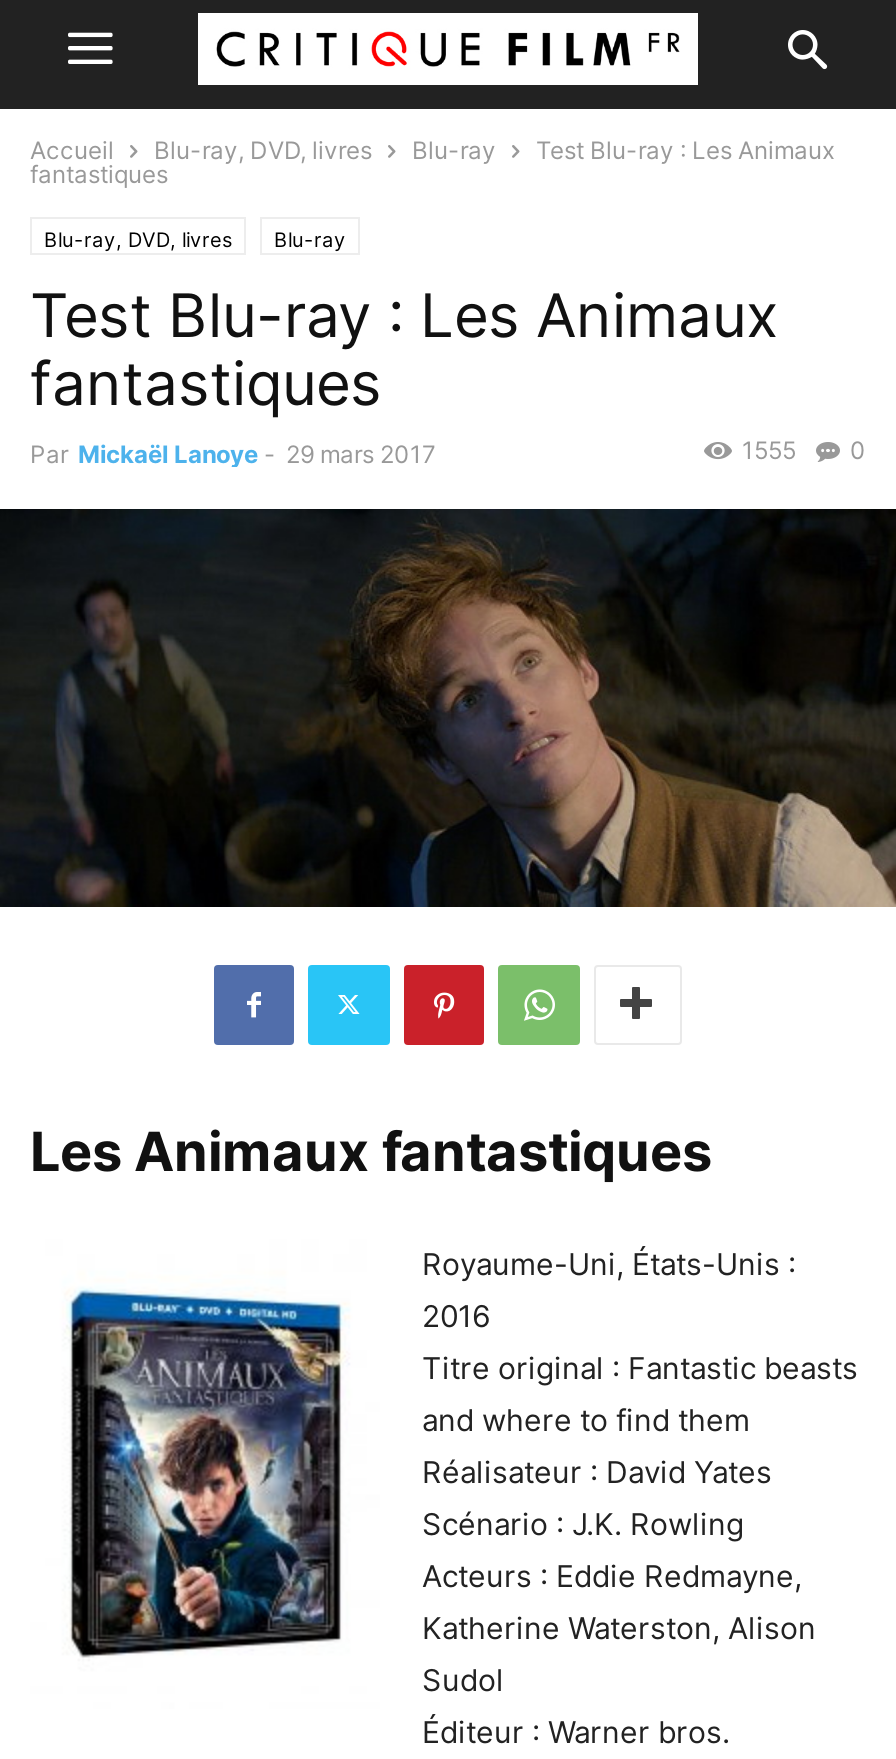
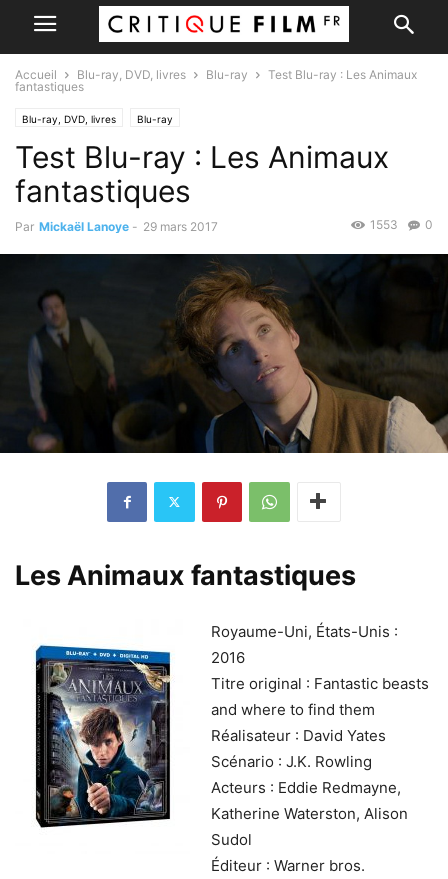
- 1555 0
+ 1553 0
